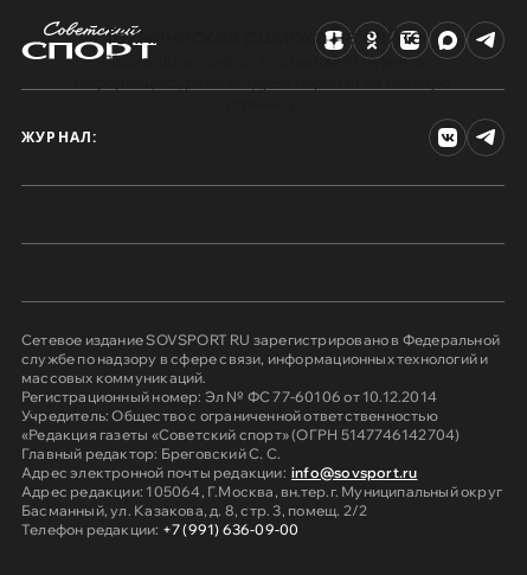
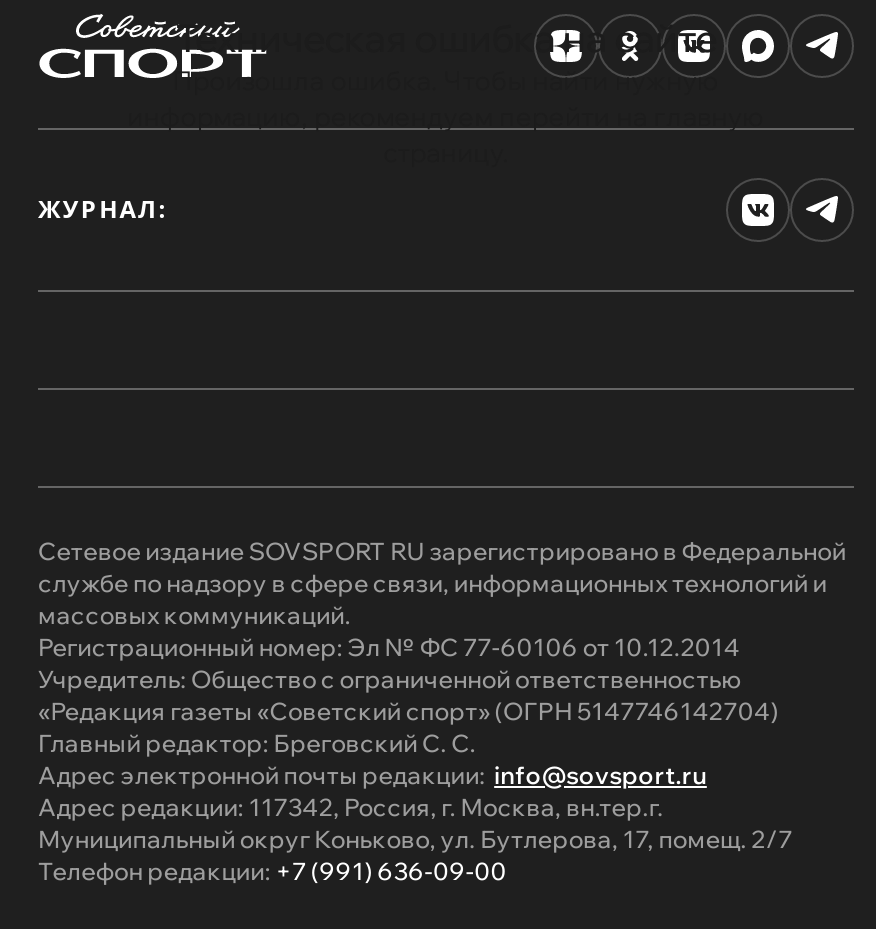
- Адрес редакции: 105064, Г.Москва, вн.тер.г. Муниципальный округ
- Басманный, ул. Казакова, д. 8, стр. 3, помещ. 2/2
+ Адрес редакции: 117342, Россия, г. Москва, вн.тер.г.
+ Муниципальный округ Коньково, ул. Бутлерова, 17, помещ. 2/7
